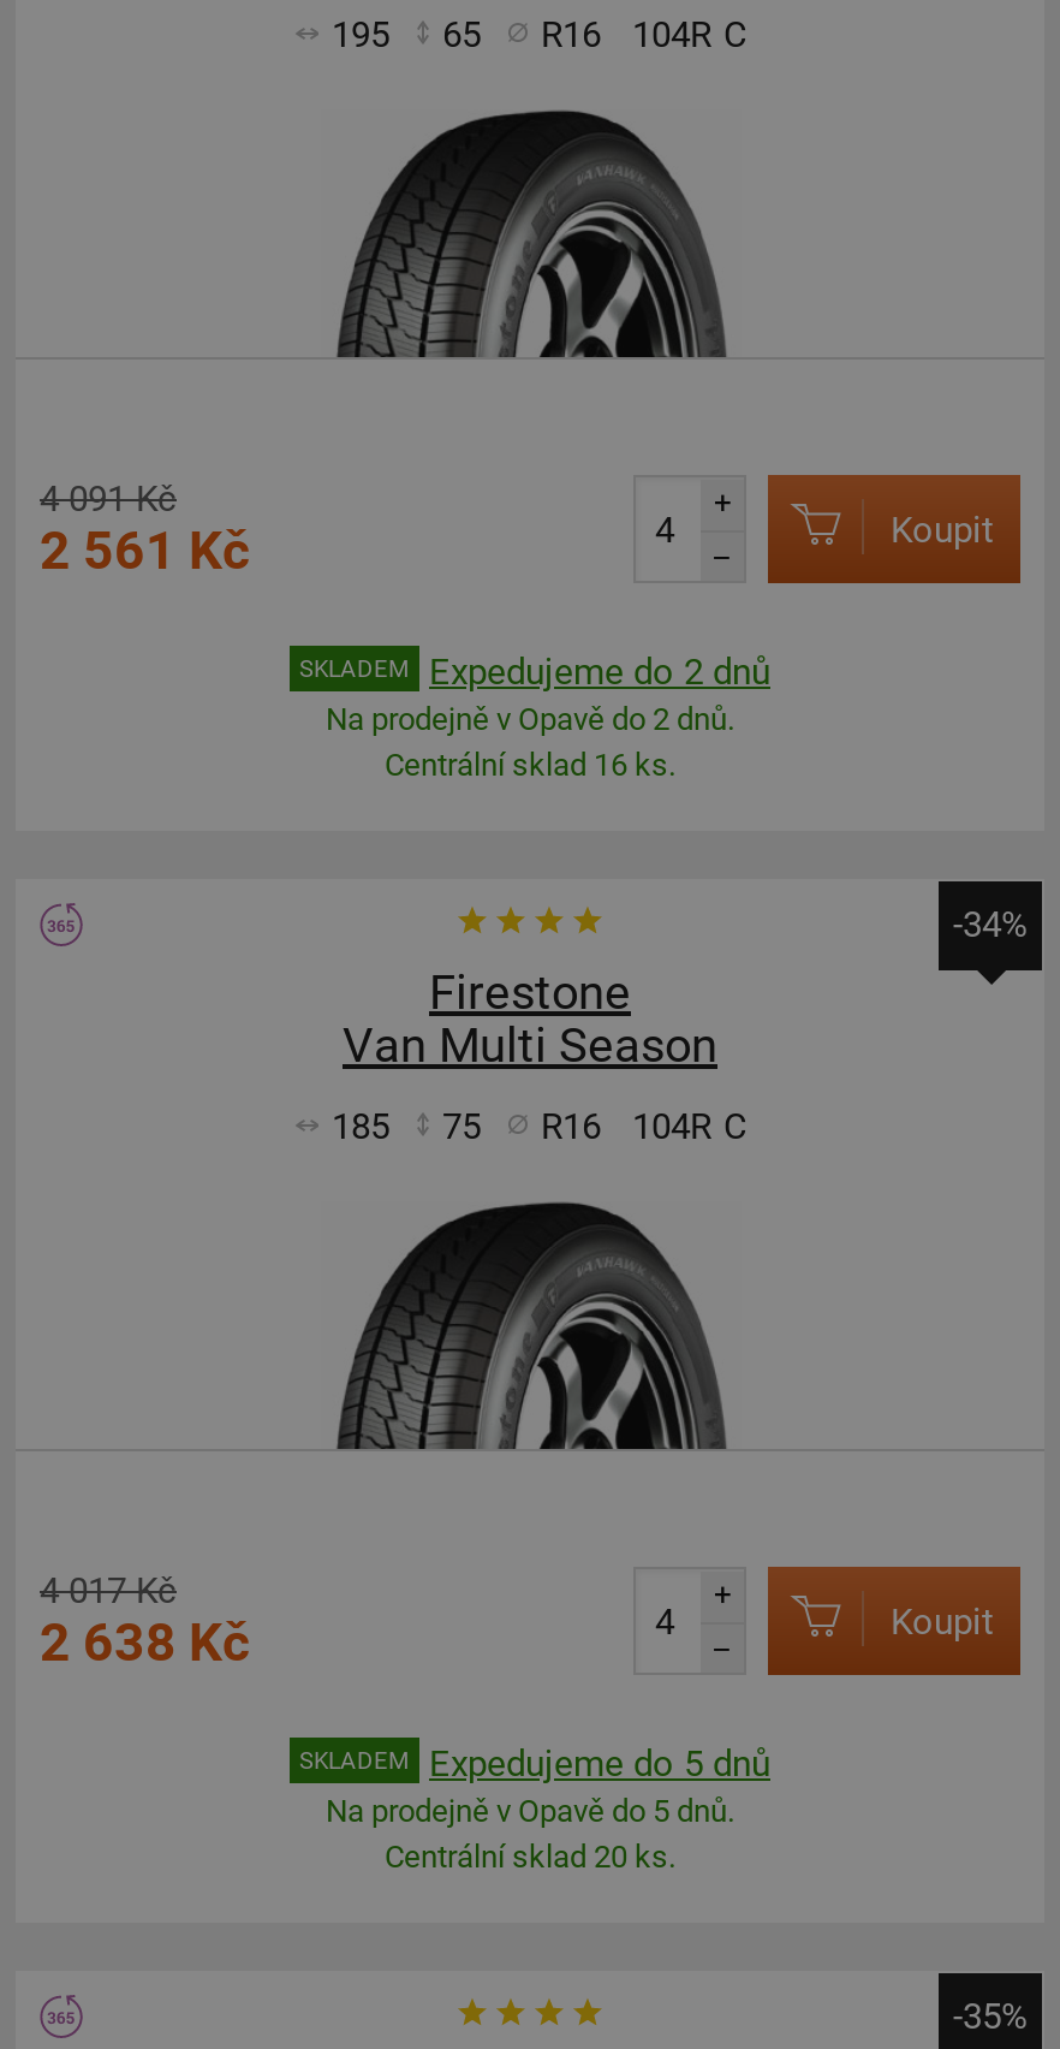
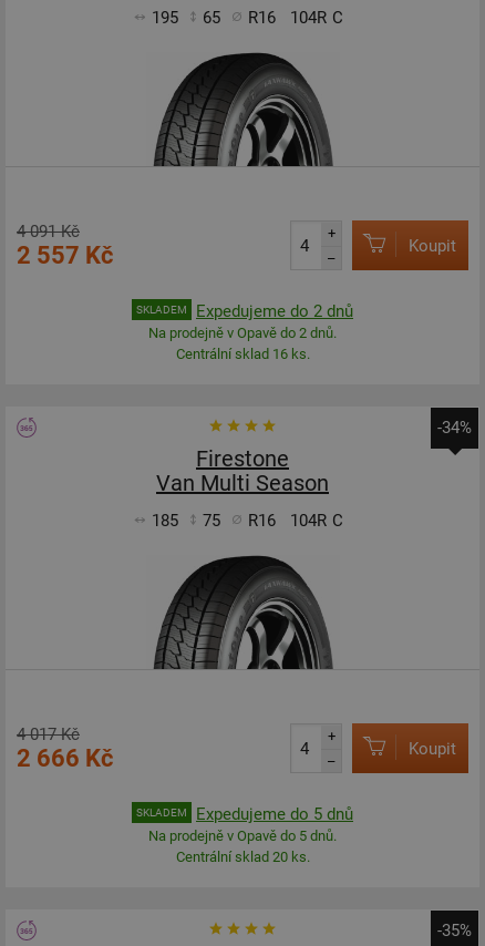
- 2 561 Kč
+ 2 557 Kč

- 2 638 Kč
+ 2 666 Kč
